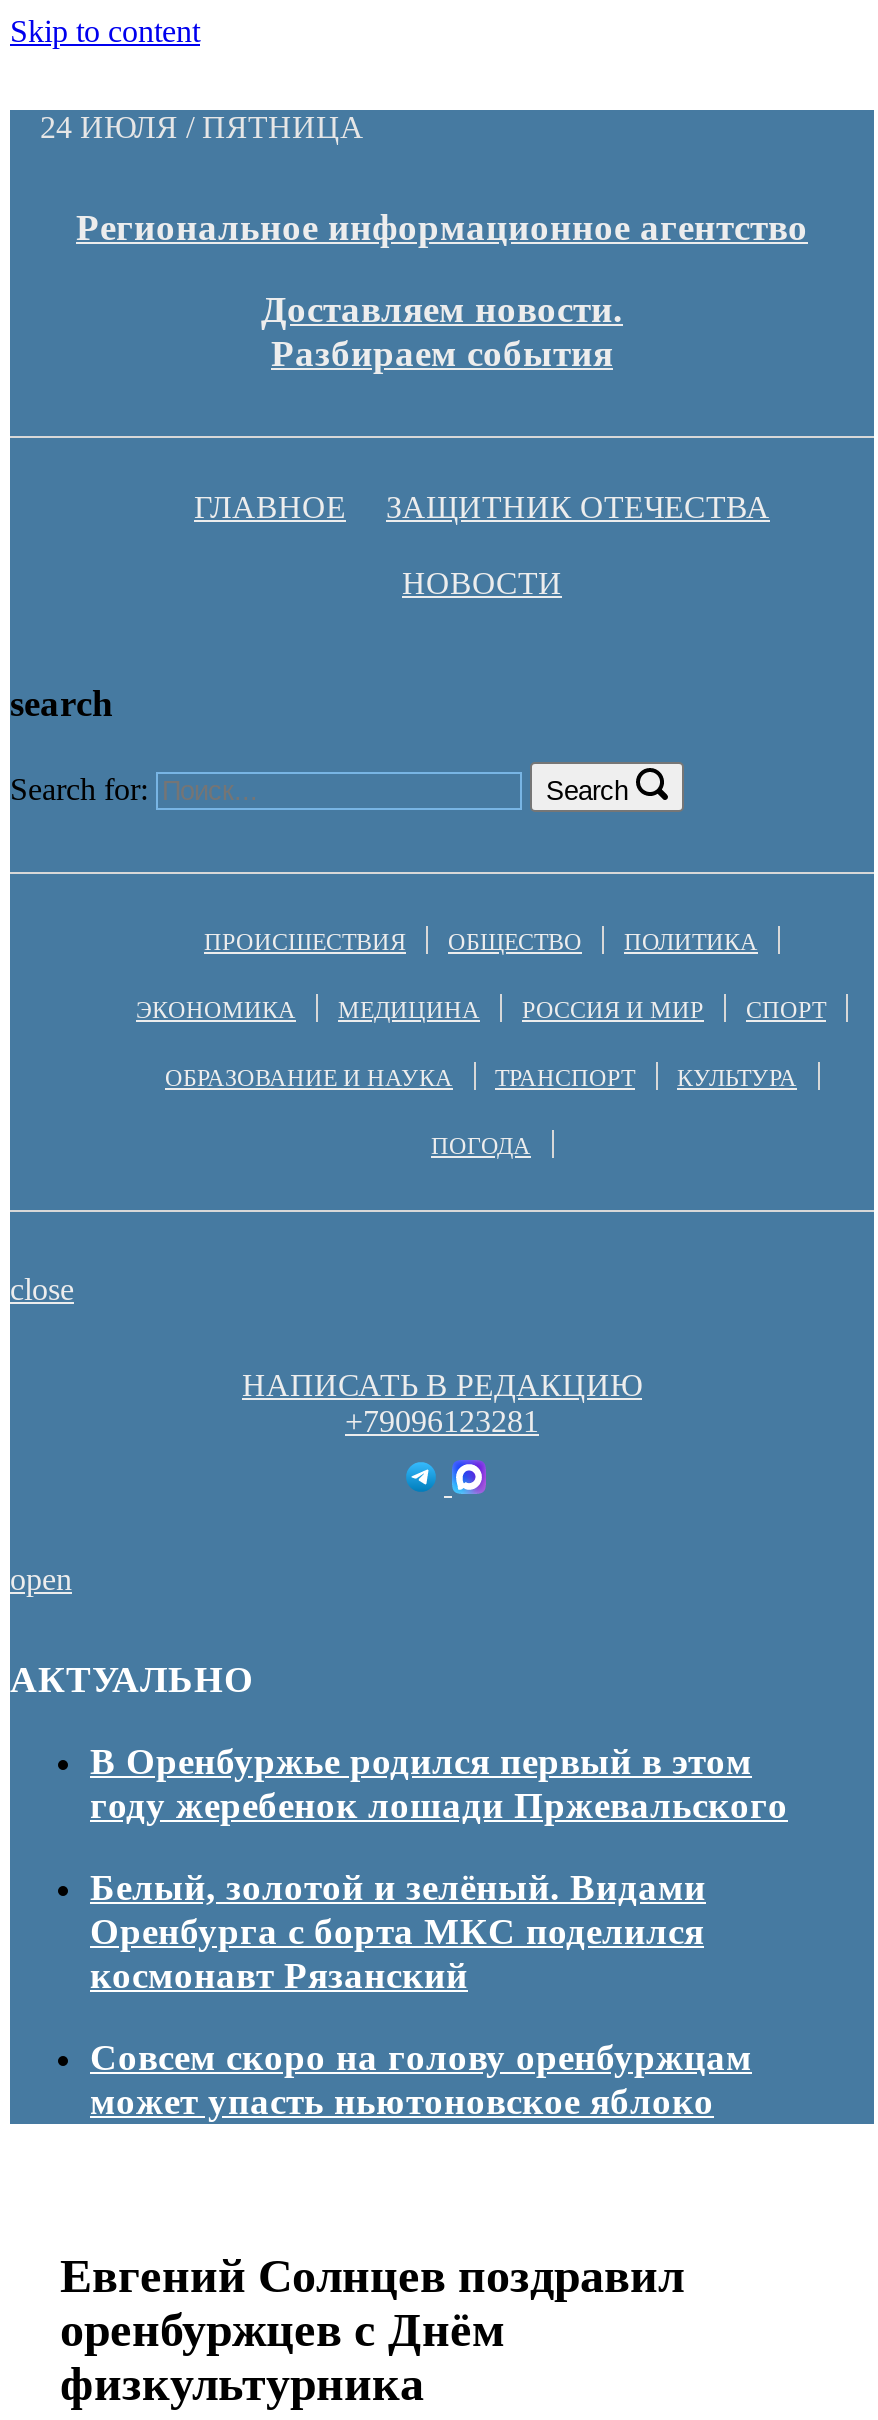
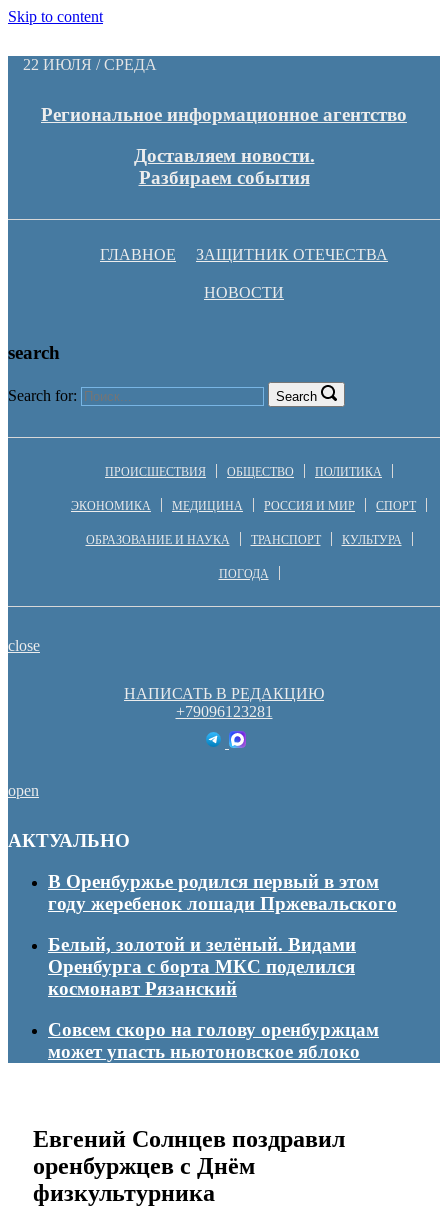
- 24 ИЮЛЯ / ПЯТНИЦА
+ 22 ИЮЛЯ / СРЕДА
